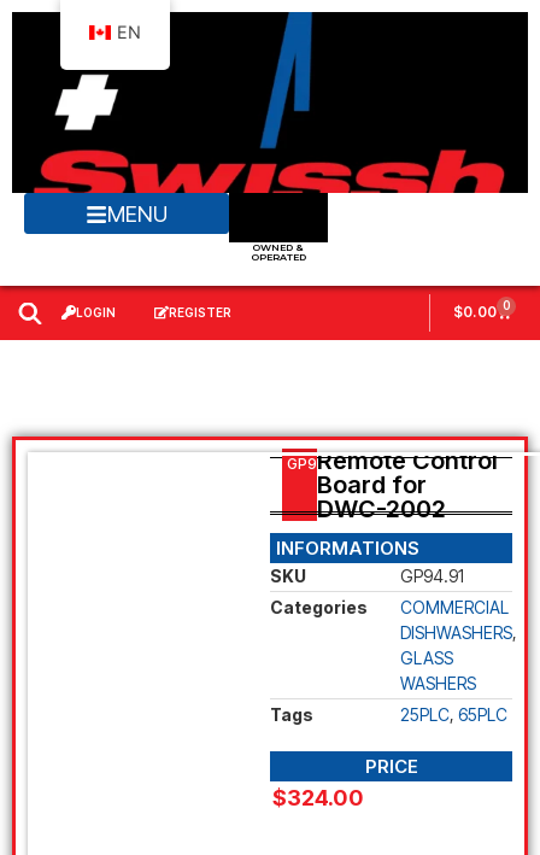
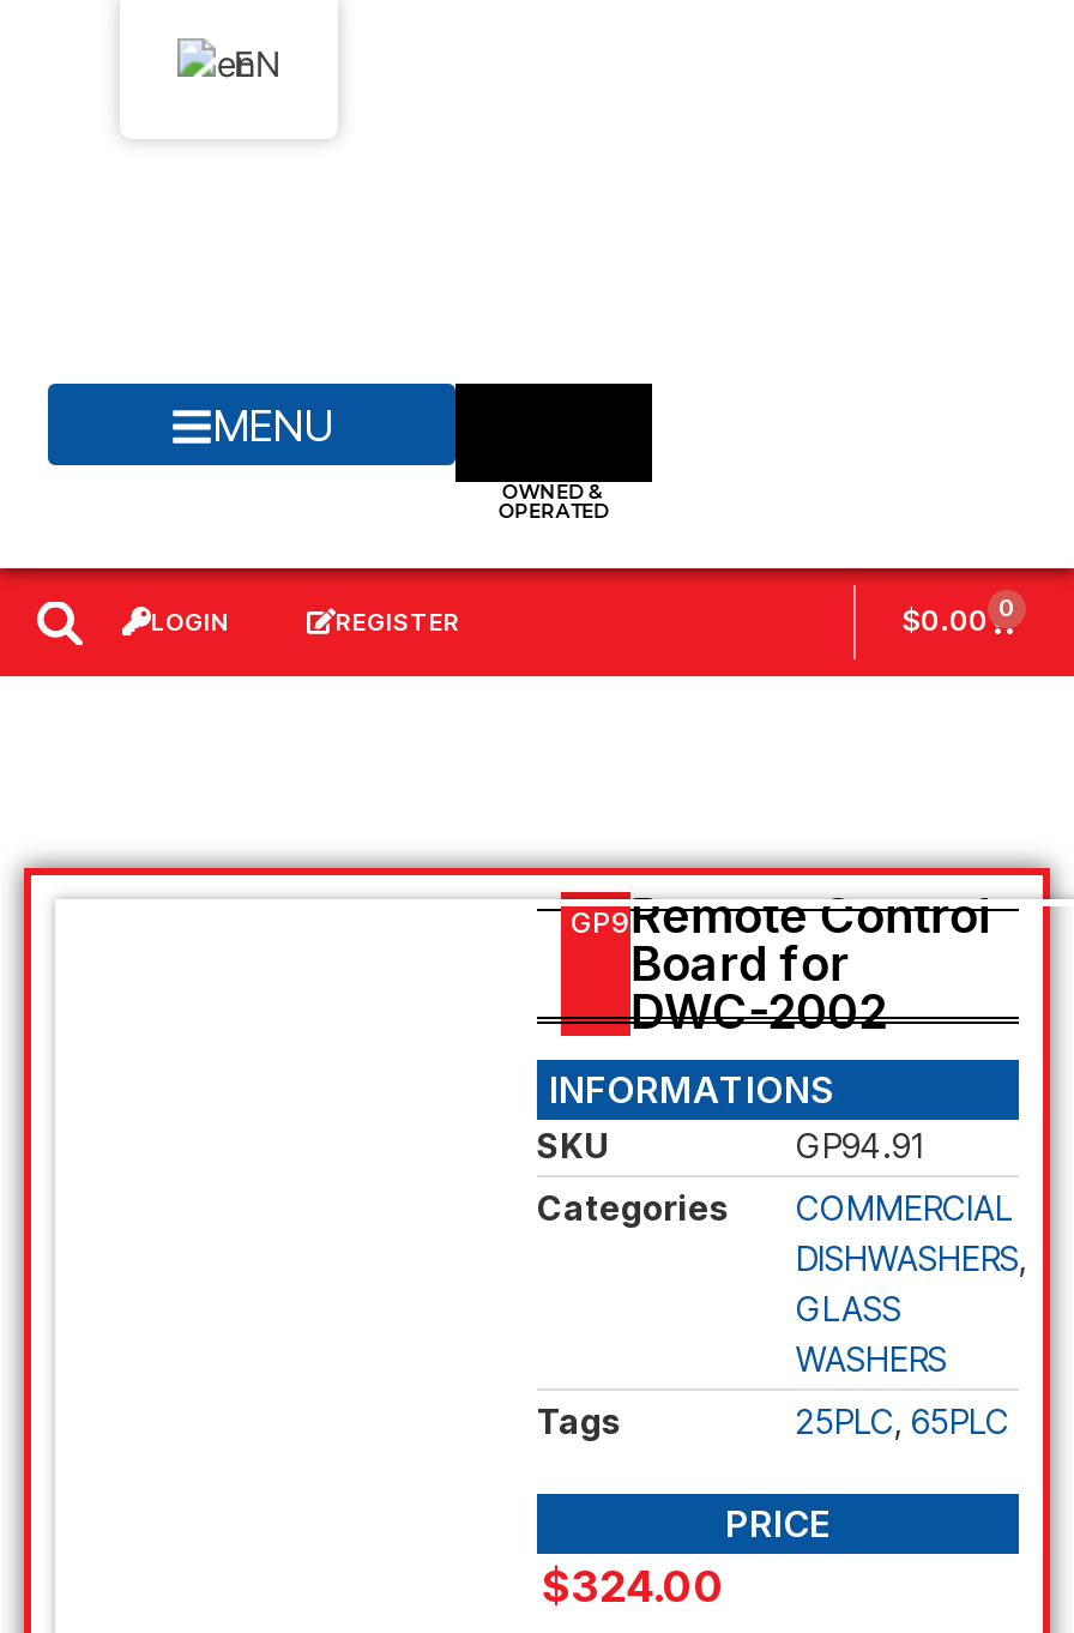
- [image]
